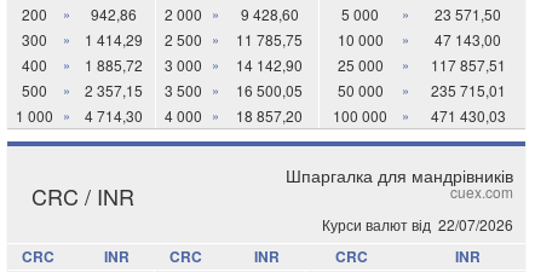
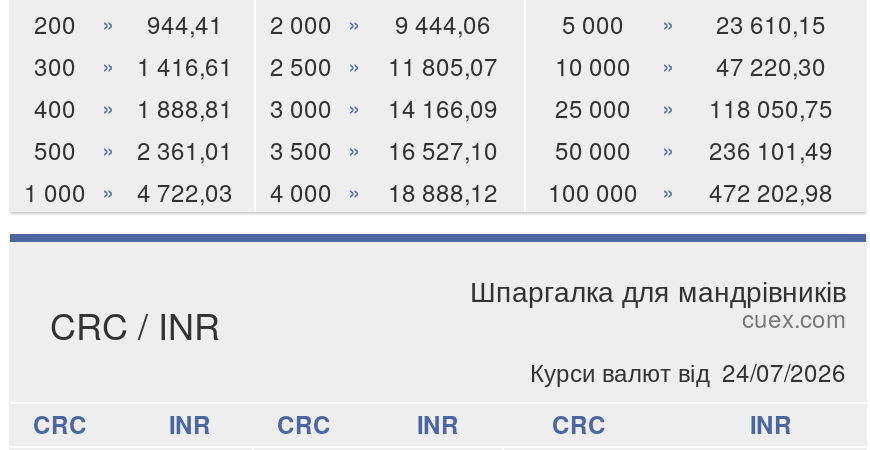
- 942,86
+ 944,41

- 9 428,60
+ 9 444,06

- 23 571,50
+ 23 610,15

- 1 414,29
+ 1 416,61

- 11 785,75
+ 11 805,07

- 47 143,00
+ 47 220,30

- 1 885,72
+ 1 888,81

- 14 142,90
+ 14 166,09

- 117 857,51
+ 118 050,75

- 2 357,15
+ 2 361,01

- 16 500,05
+ 16 527,10

- 235 715,01
+ 236 101,49

- 4 714,30
+ 4 722,03

- 18 857,20
+ 18 888,12

- 471 430,03
+ 472 202,98

- Курси валют від 22/07/2026
+ Курси валют від 24/07/2026
